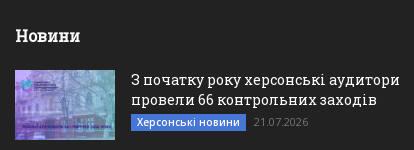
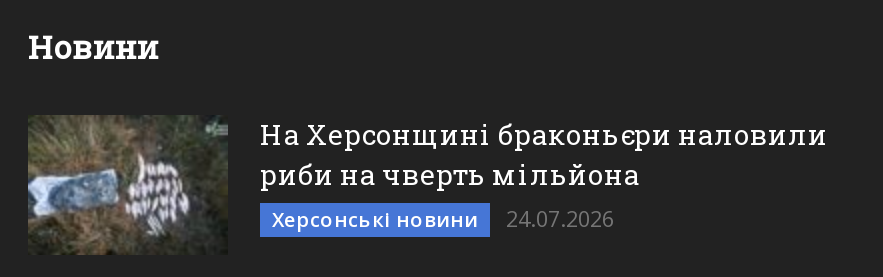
- [image]
- З початку року херсонські аудитори
- провели 66 контрольних заходів
+ [image]
+ На Херсонщині браконьєри наловили
+ риби на чверть мільйона

- Херсонські новини 21.07.2026
+ Херсонські новини 24.07.2026
